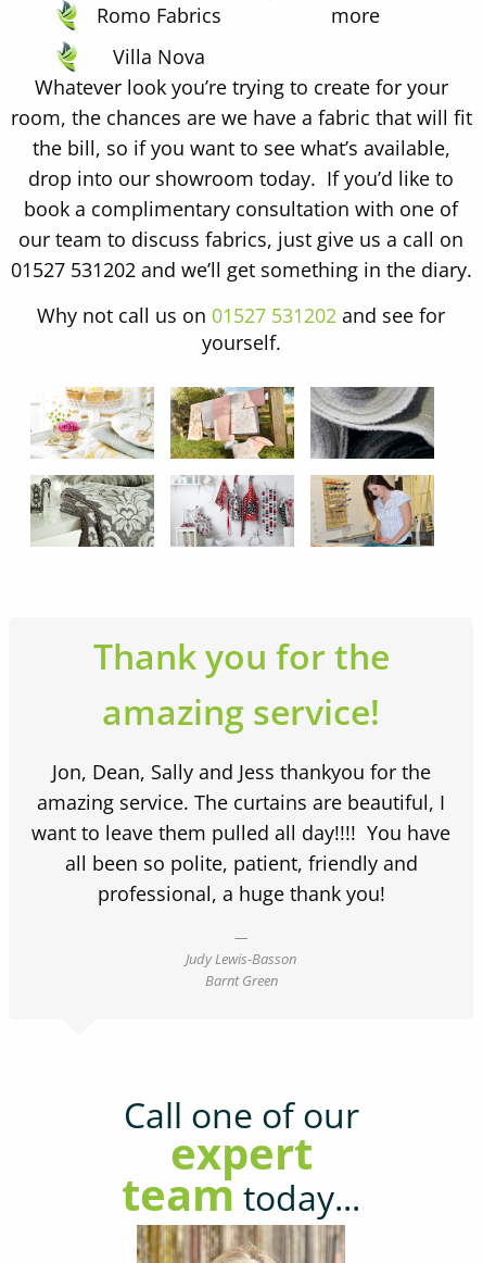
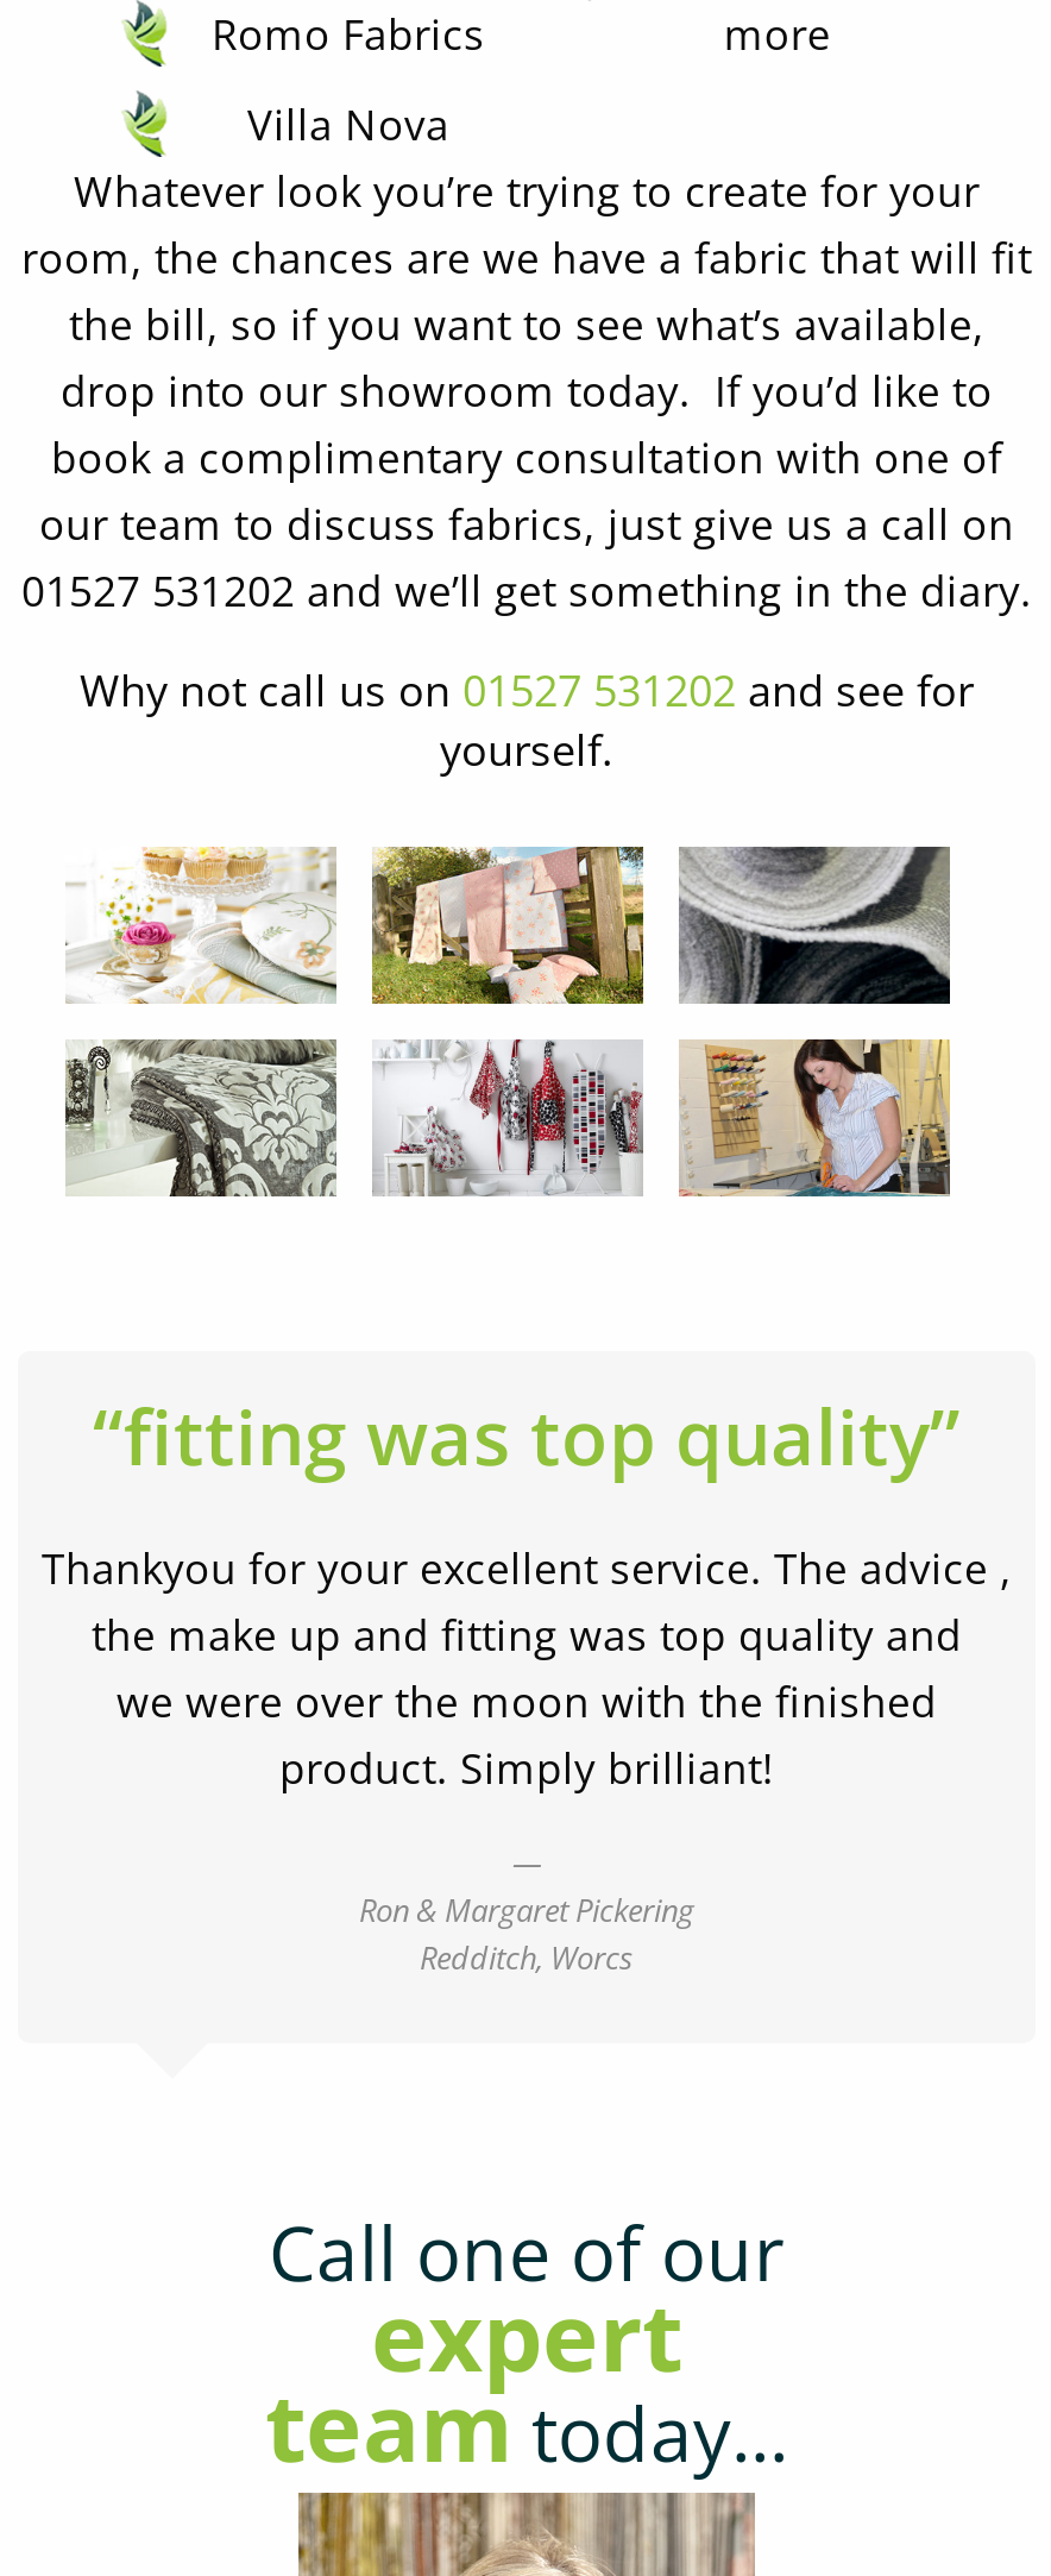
- Thank you for the
- amazing service!
+ “fitting was top quality”

- Jon, Dean, Sally and Jess thankyou for the
- amazing service. The curtains are beautiful, I
- want to leave them pulled all day!!!! You have
- all been so polite, patient, friendly and
- professional, a huge thank you!
+ Thankyou for your excellent service. The advice ,
+ the make up and fitting was top quality and
+ we were over the moon with the finished
+ product. Simply brilliant!

- Judy Lewis-Basson
- Barnt Green
+ Ron & Margaret Pickering
+ Redditch, Worcs
